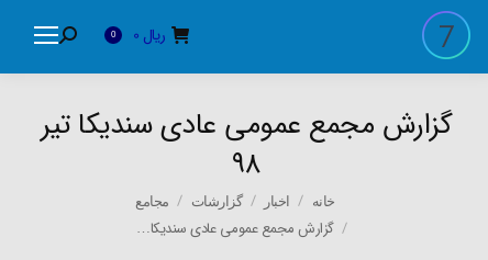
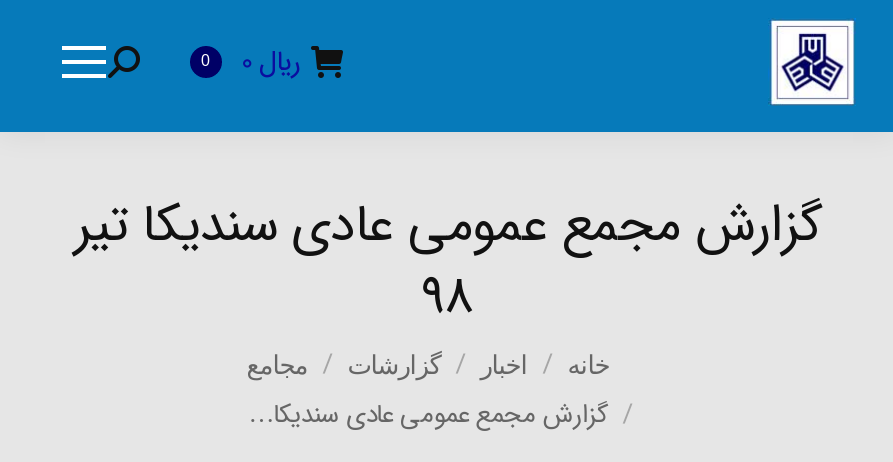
- [image]
+ [image]
